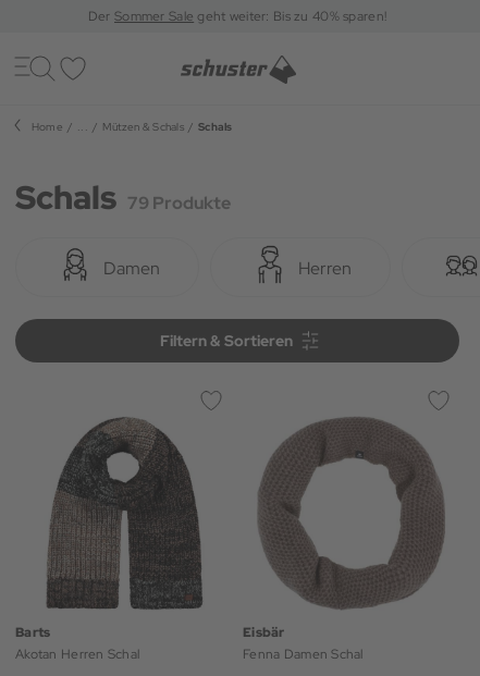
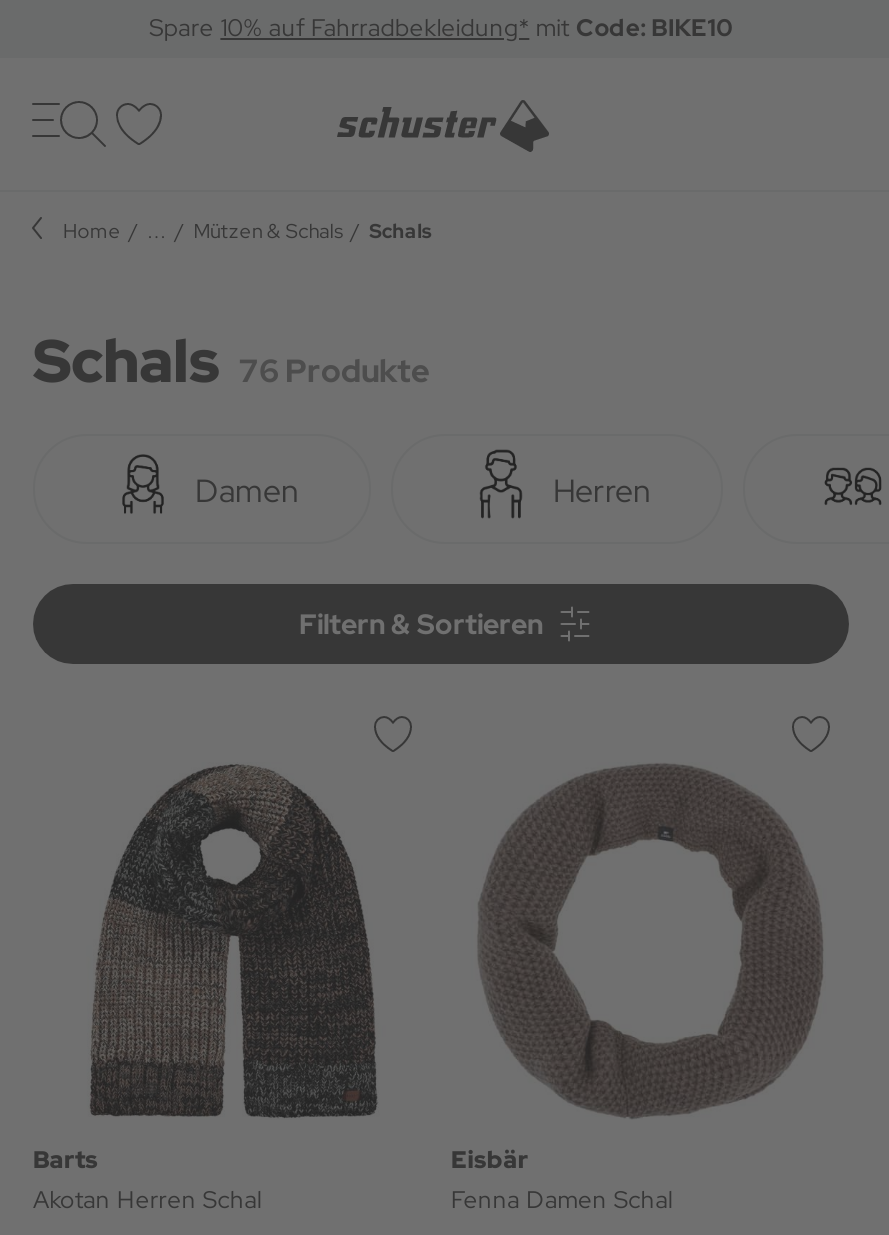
- Der Sommer Sale geht weiter: Bis zu 40% sparen!
+ Spare 10% auf Fahrradbekleidung* mit Code: BIKE10

- Schals 79 Produkte
+ Schals 76 Produkte
